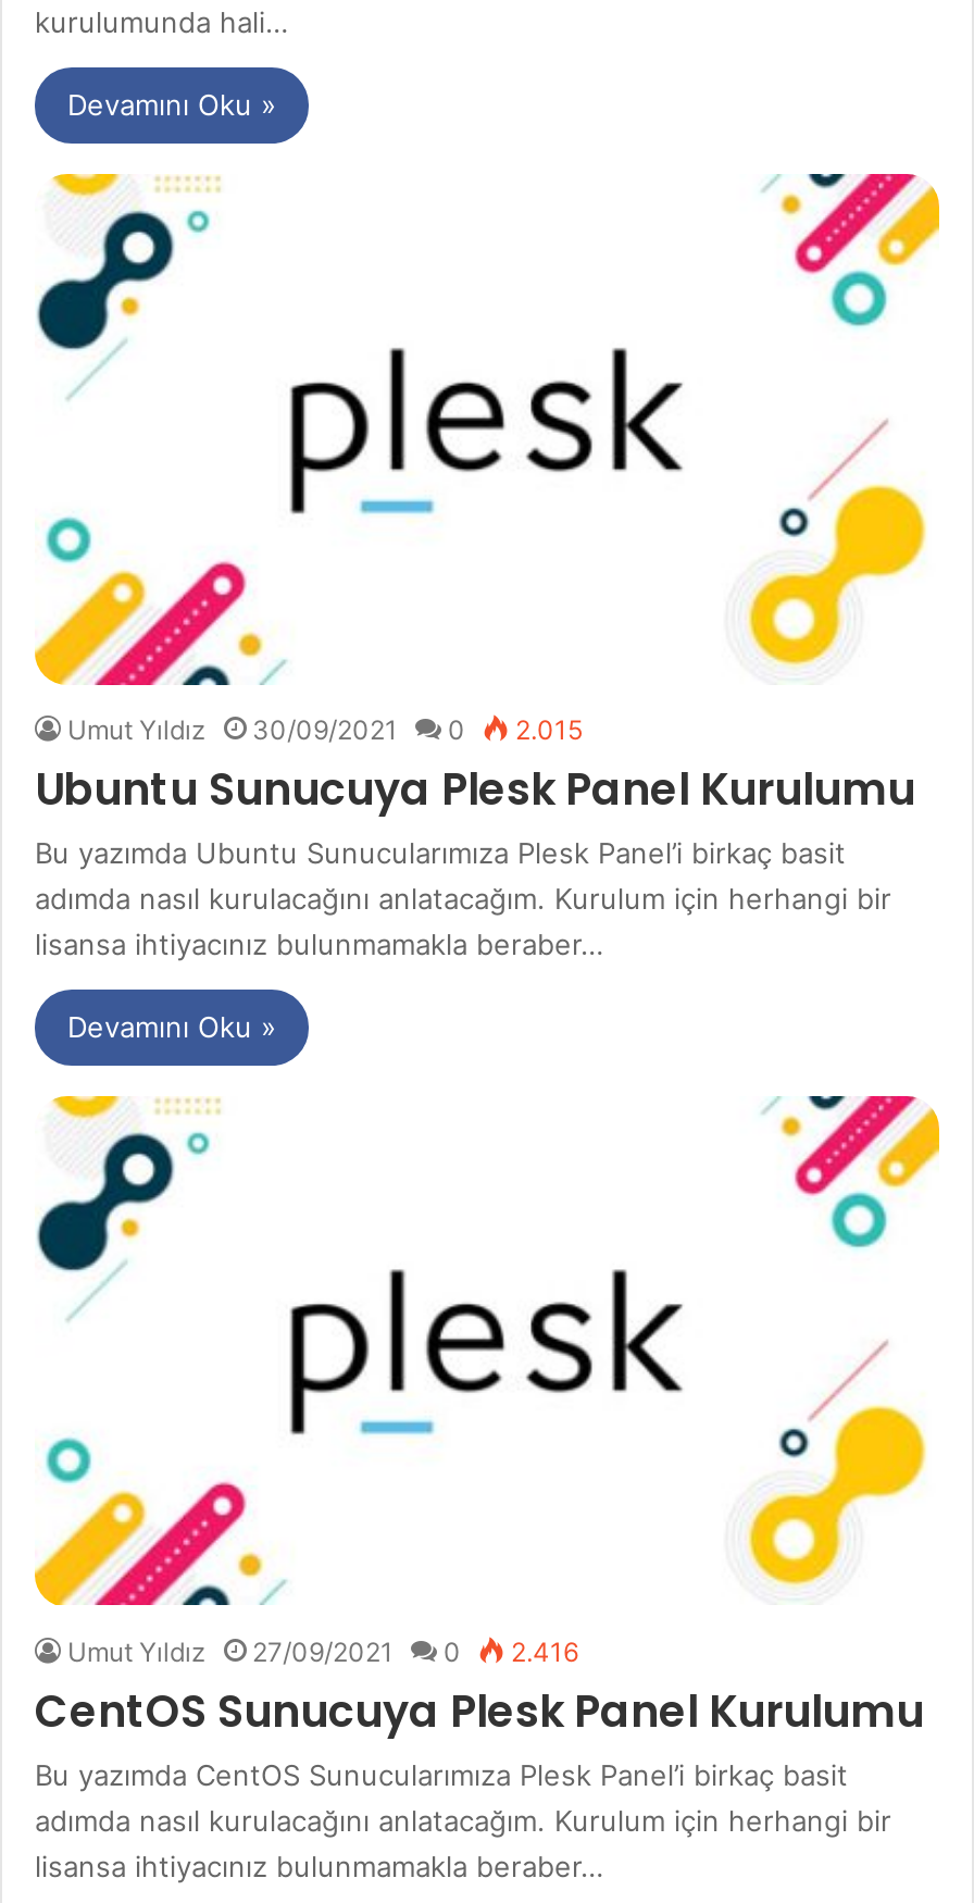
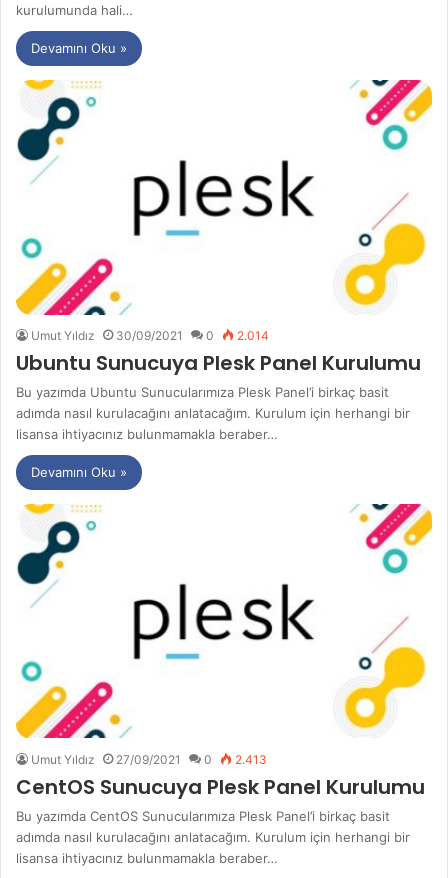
- Umut Yıldız 30/09/2021 0 2.015
+ Umut Yıldız 30/09/2021 0 2.014

- Umut Yıldız 27/09/2021 0 2.416
+ Umut Yıldız 27/09/2021 0 2.413
